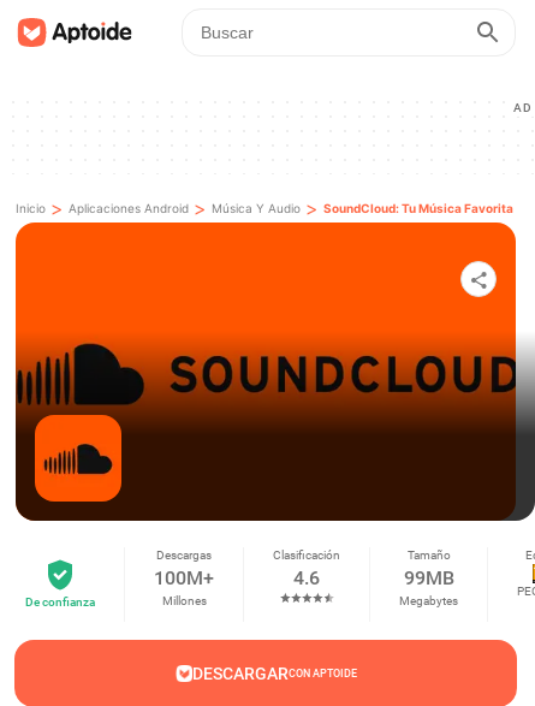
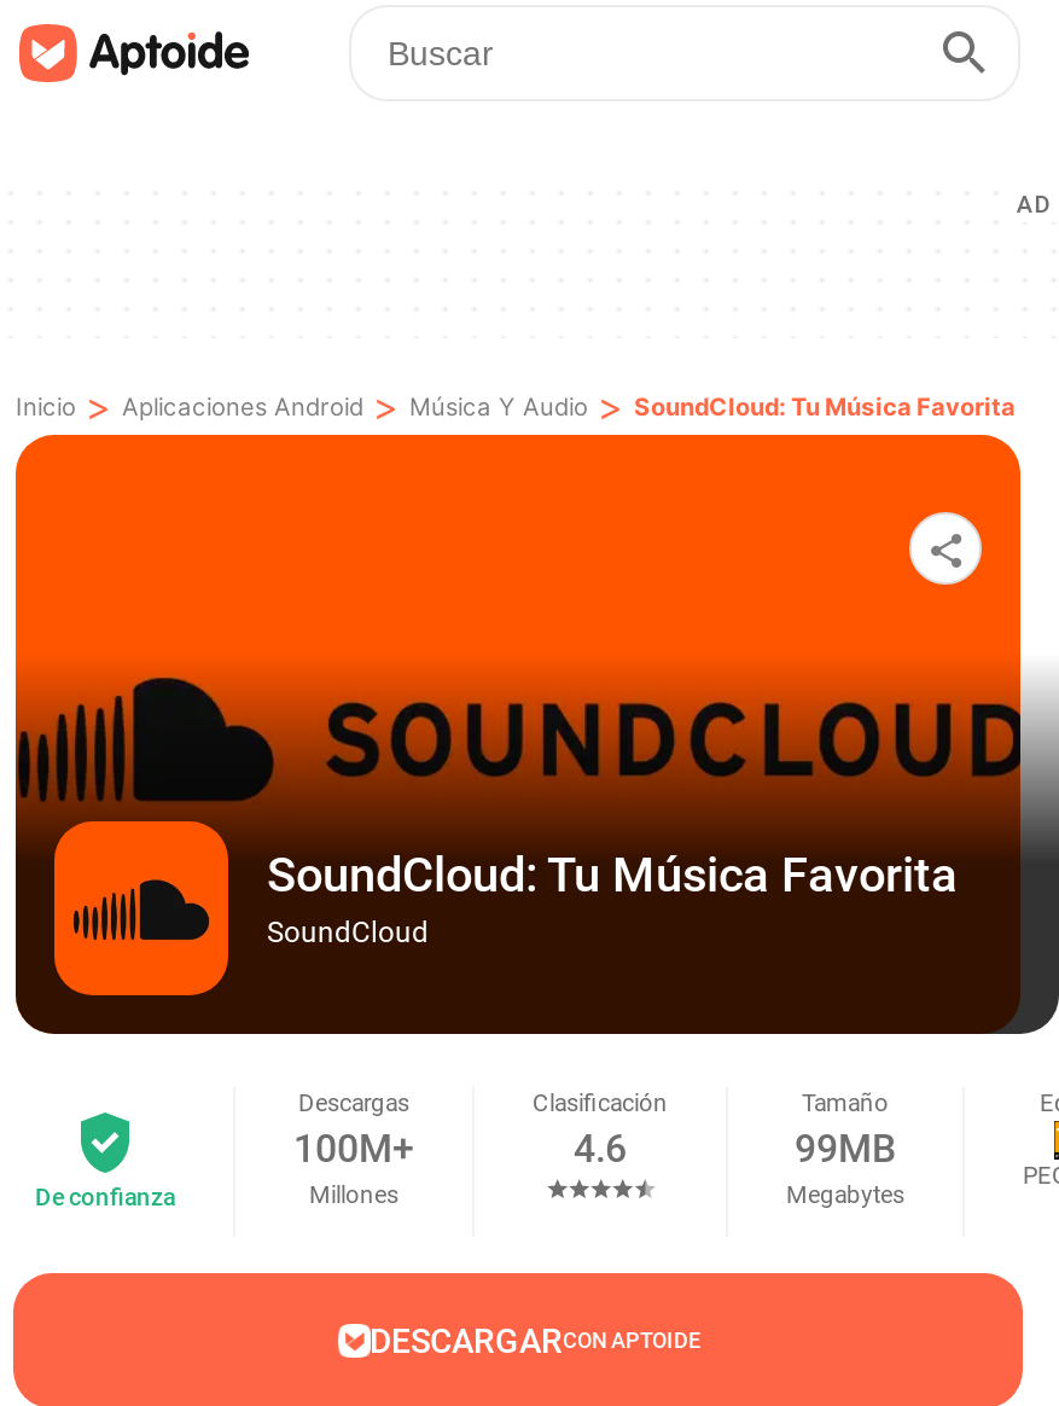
+ SoundCloud: Tu Música Favorita
+ SoundCloud
